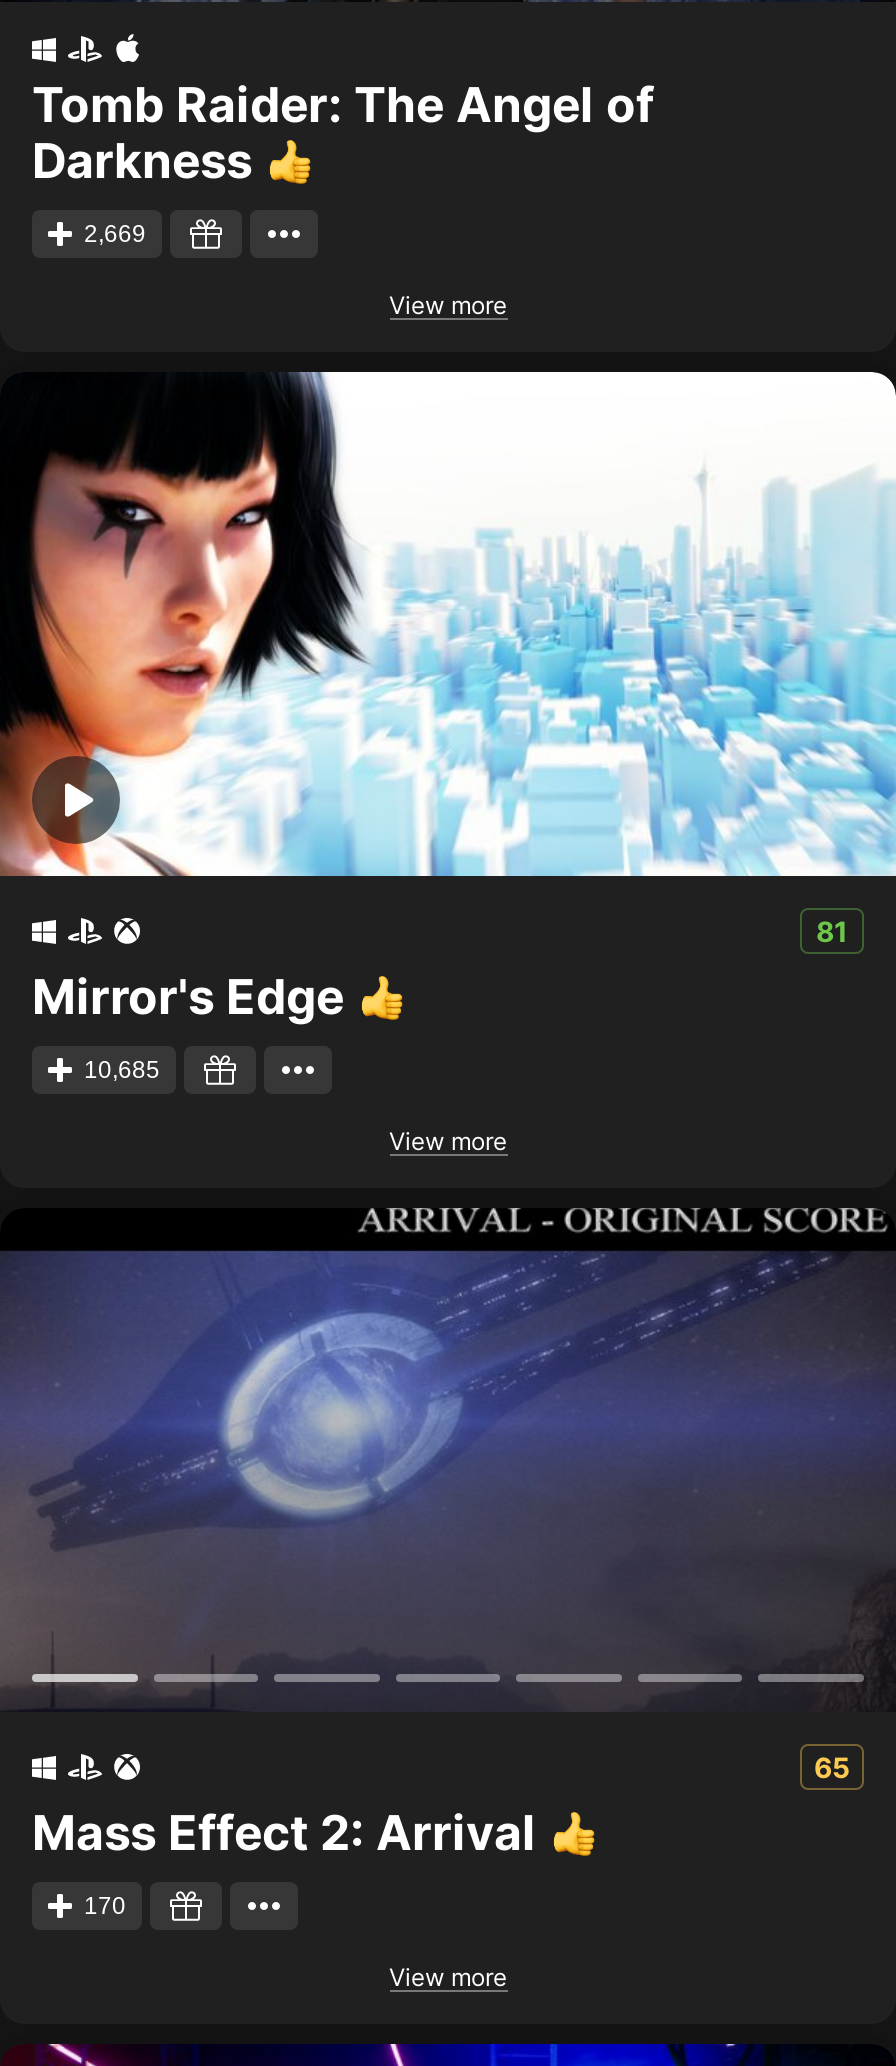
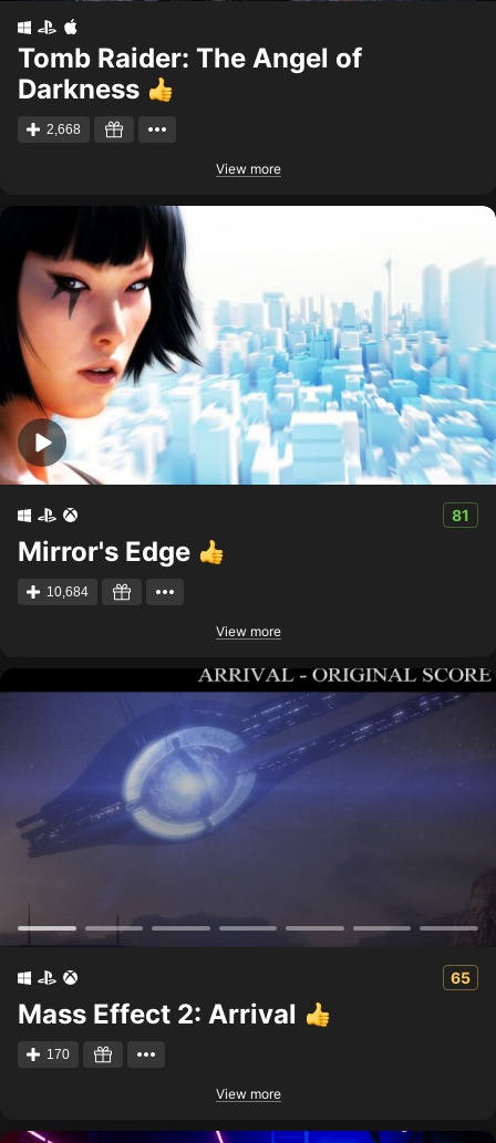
- 2,669
+ 2,668

- 10,685
+ 10,684
